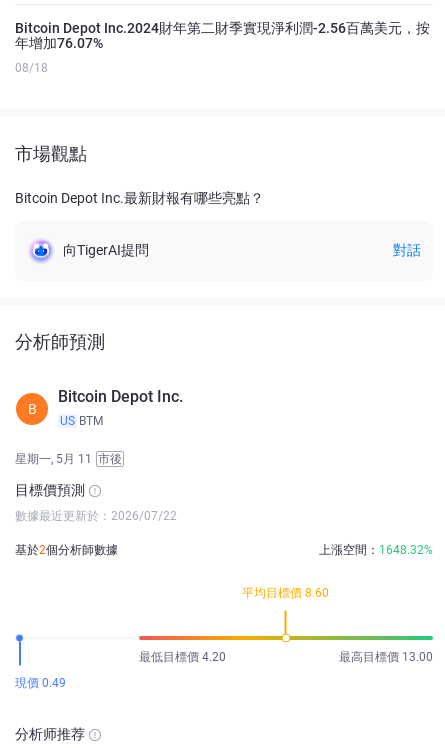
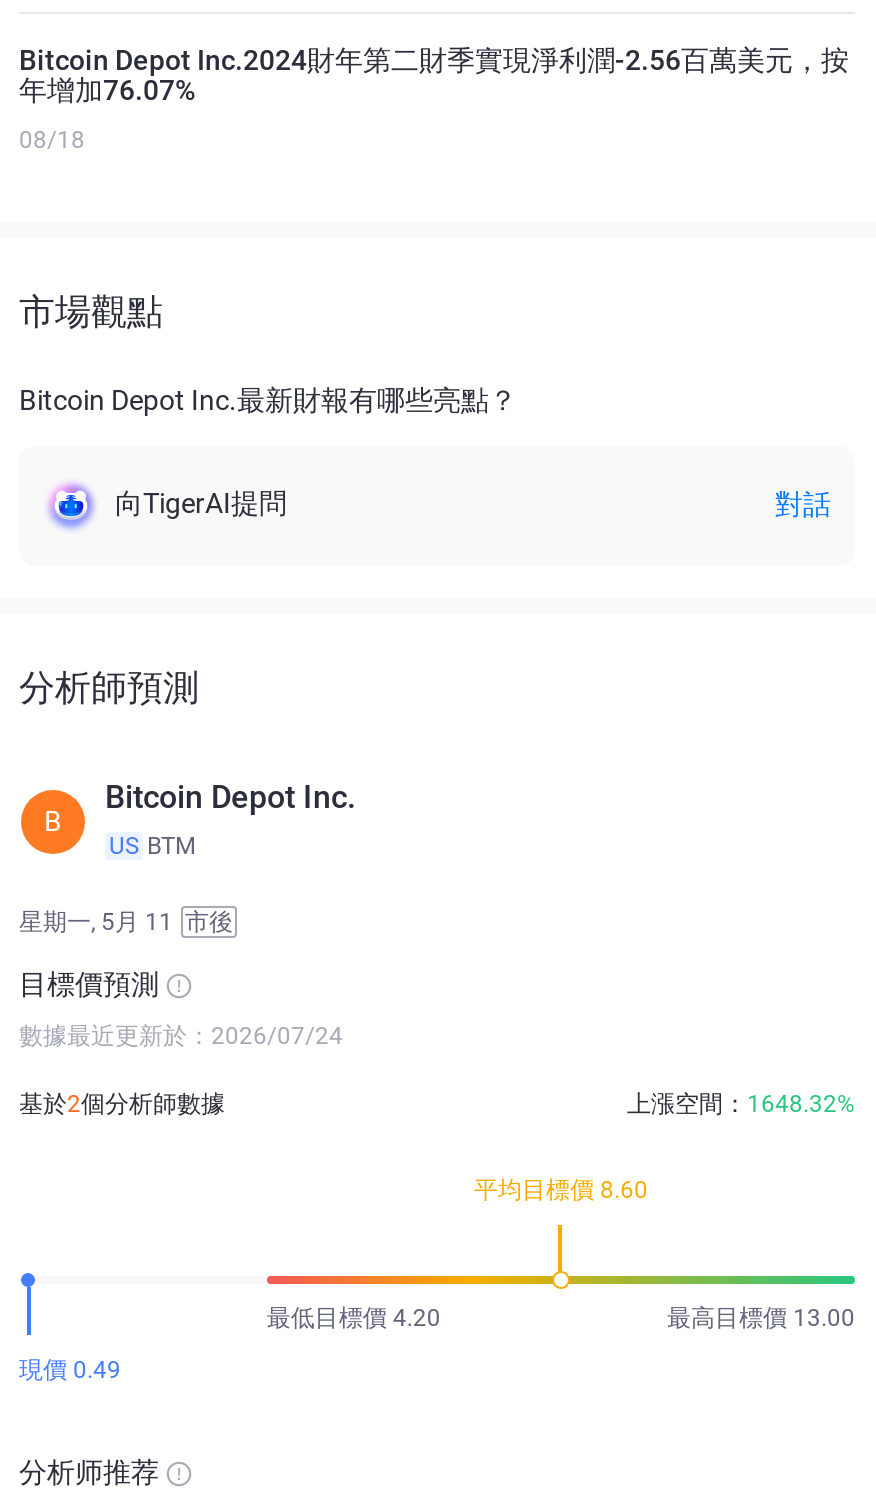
- 數據最近更新於：2026/07/22
+ 數據最近更新於：2026/07/24
